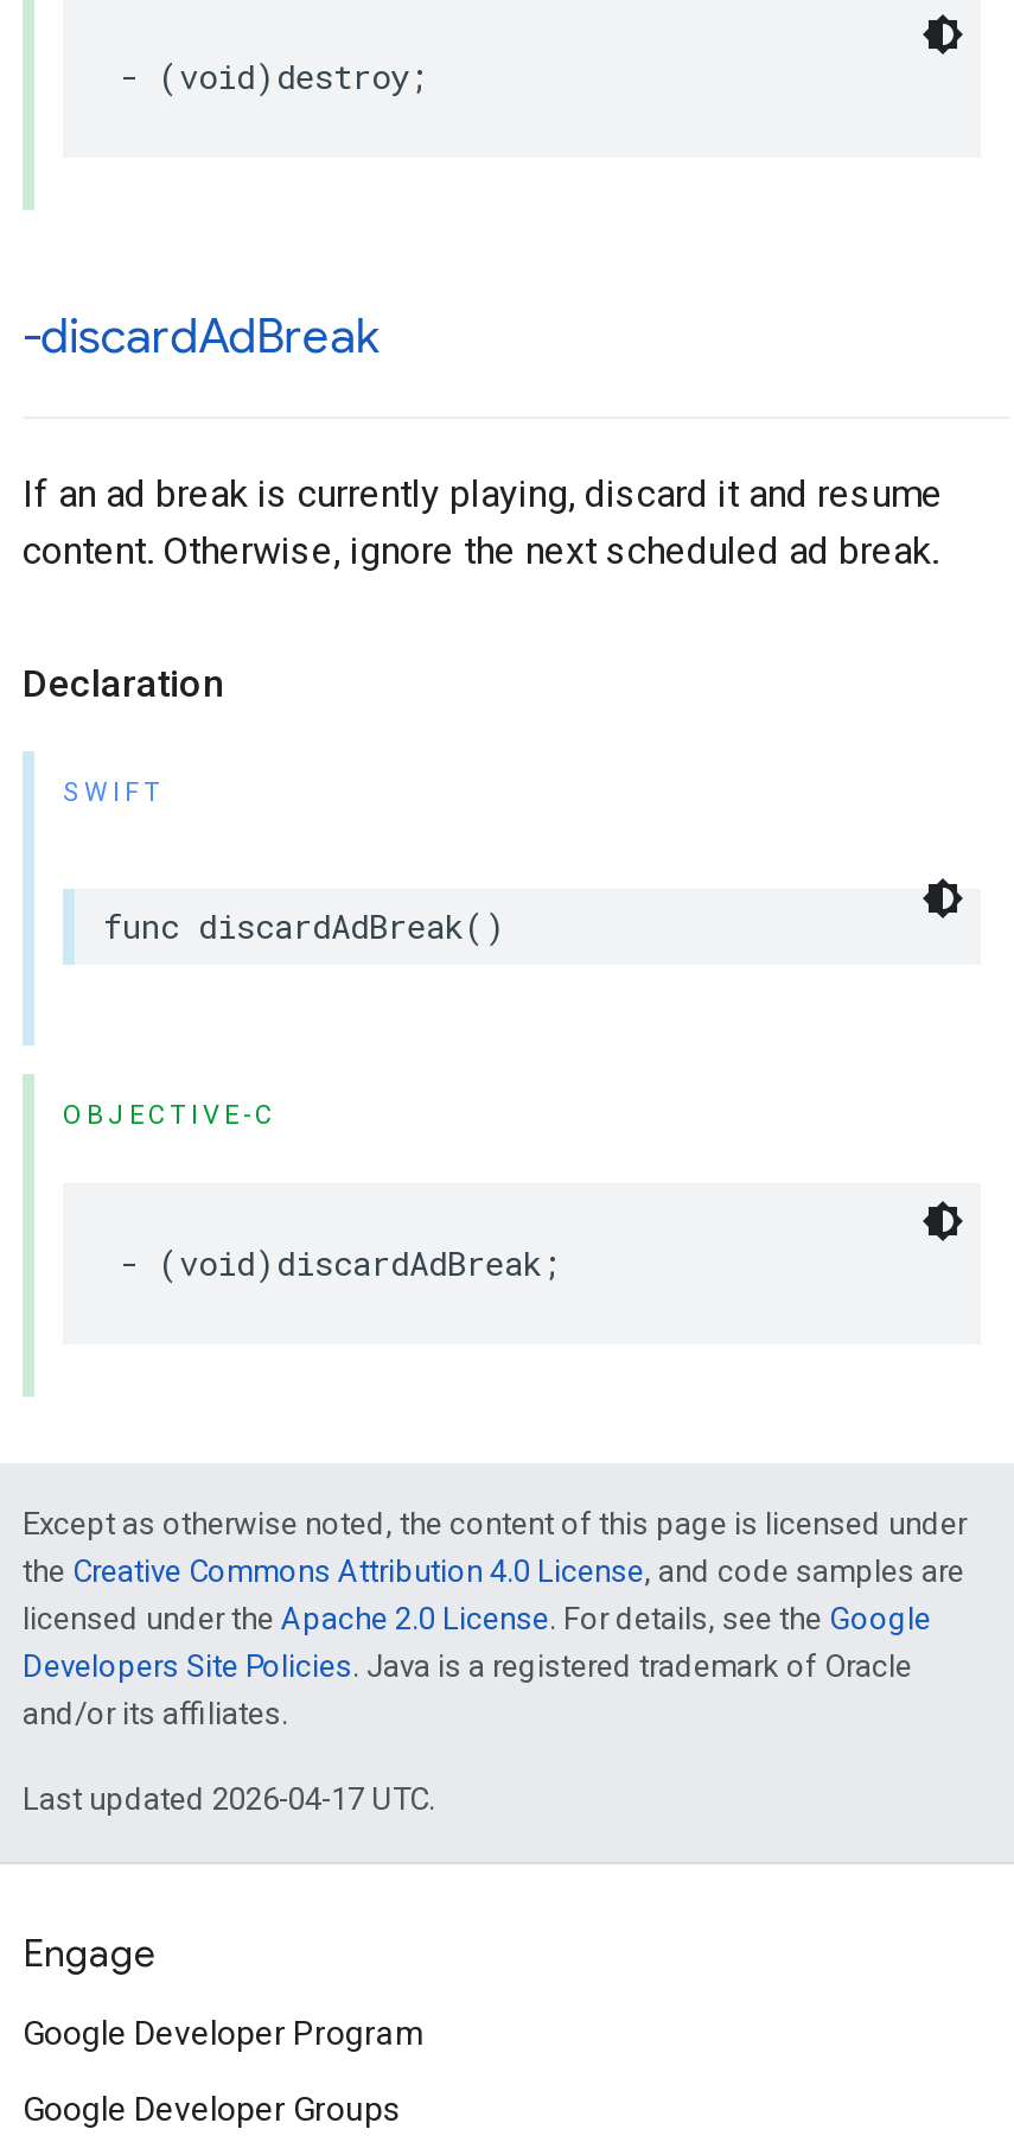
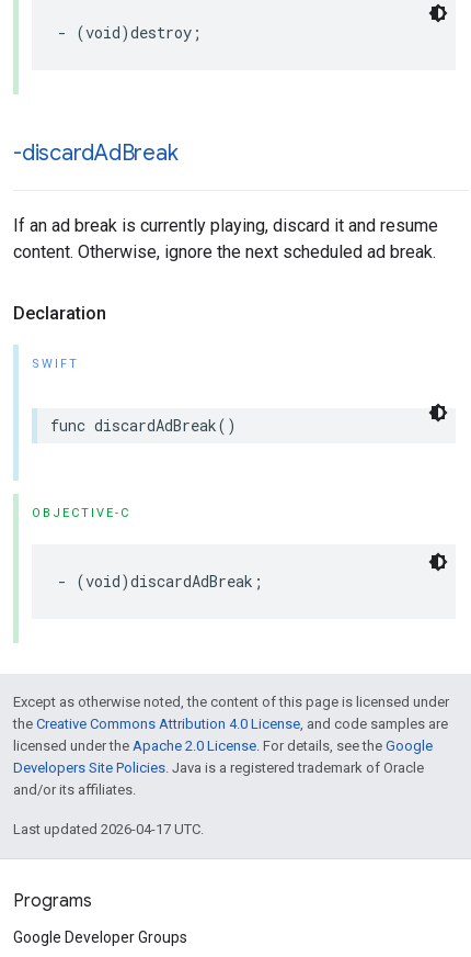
- Engage
- Google Developer Program
+ Programs
